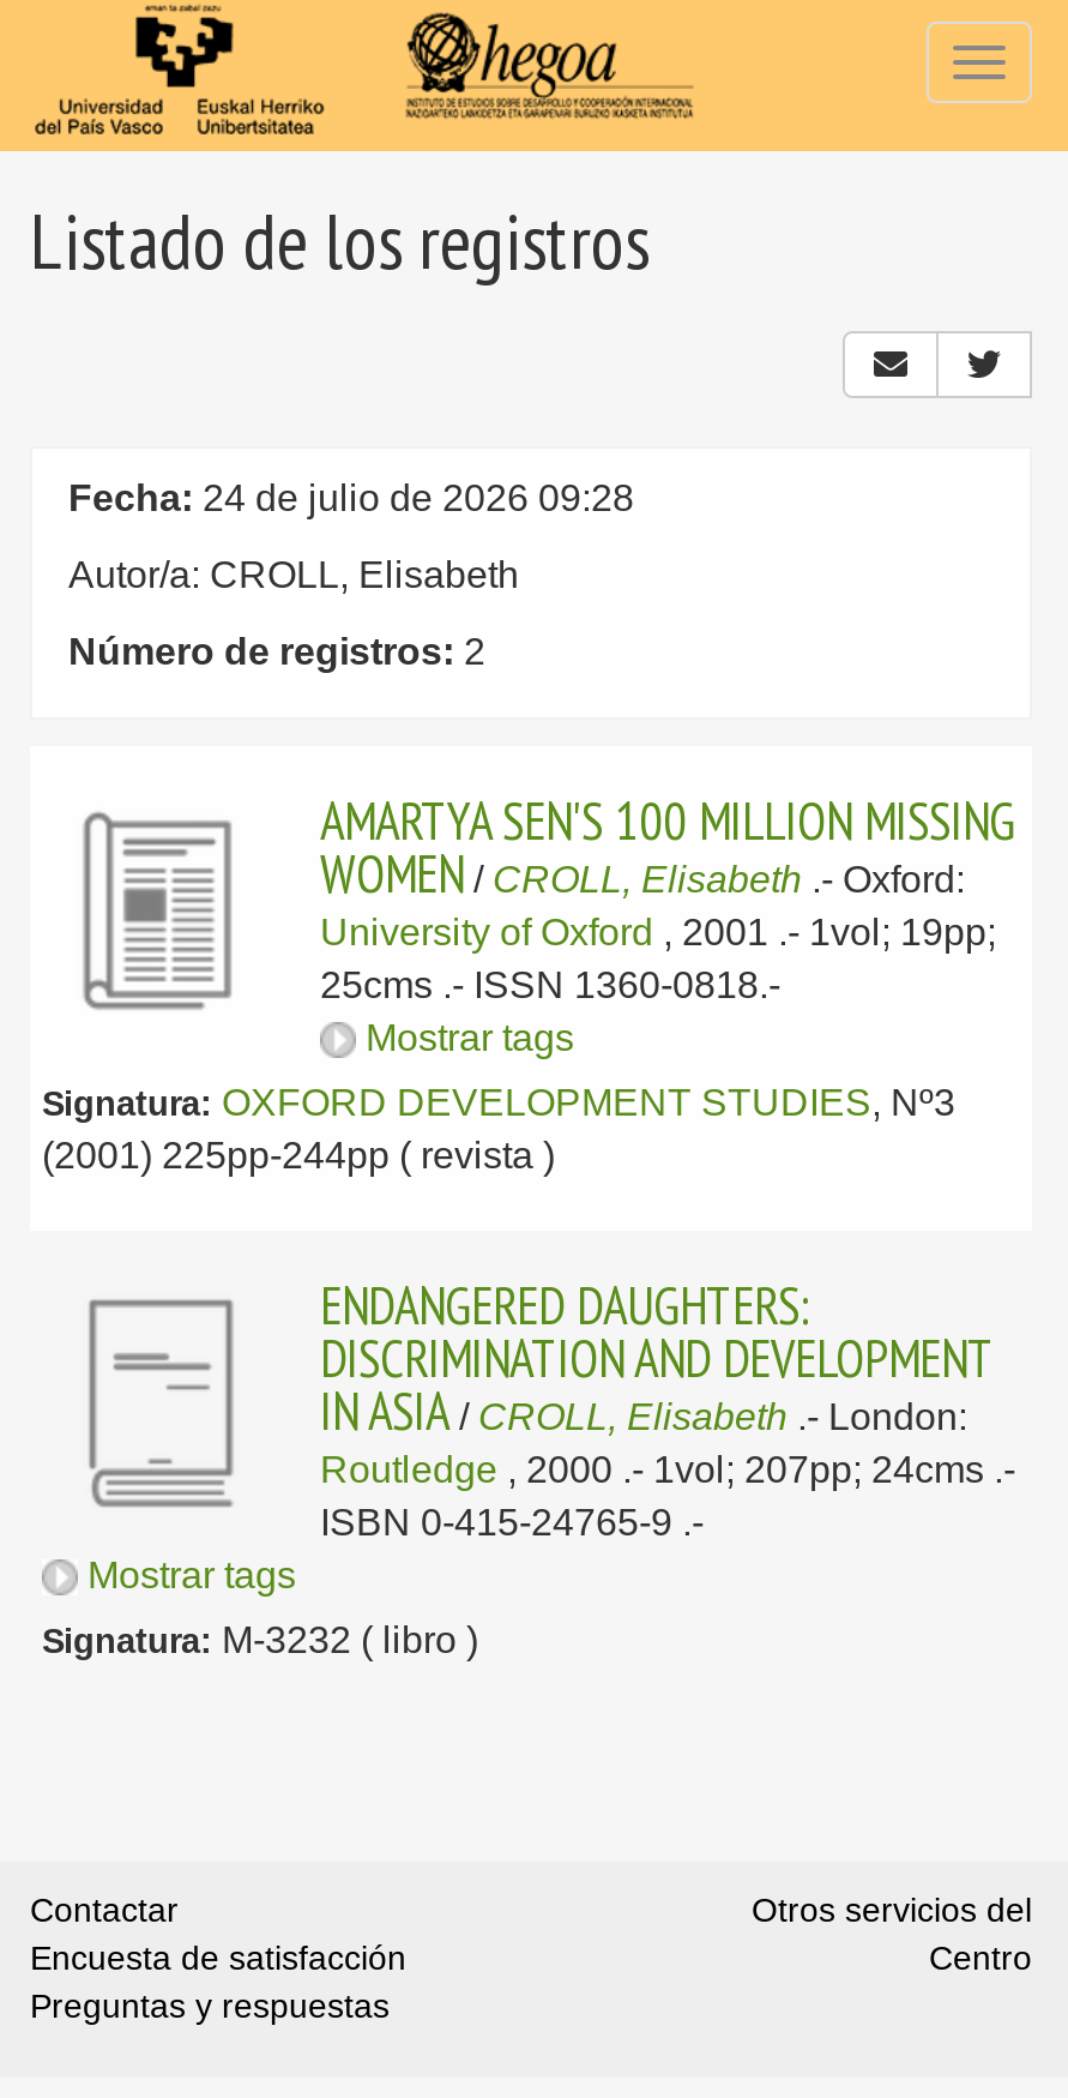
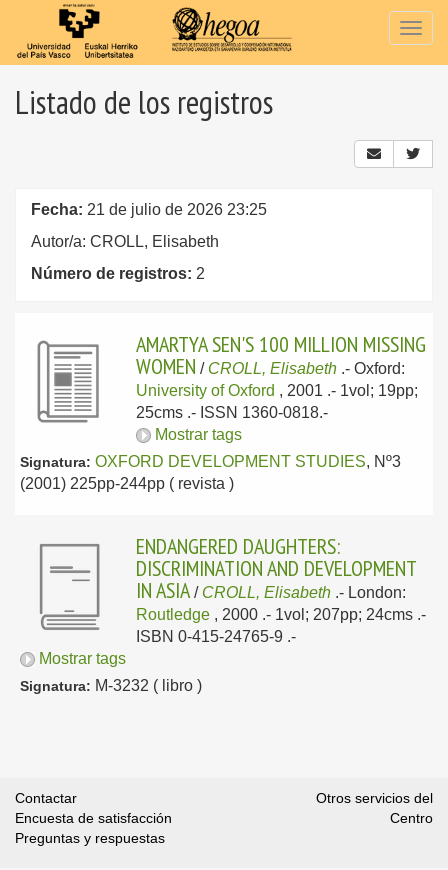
- Fecha: 24 de julio de 2026 09:28
+ Fecha: 21 de julio de 2026 23:25
